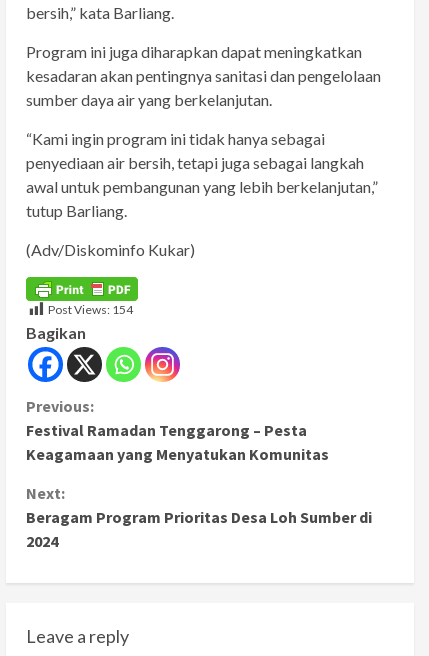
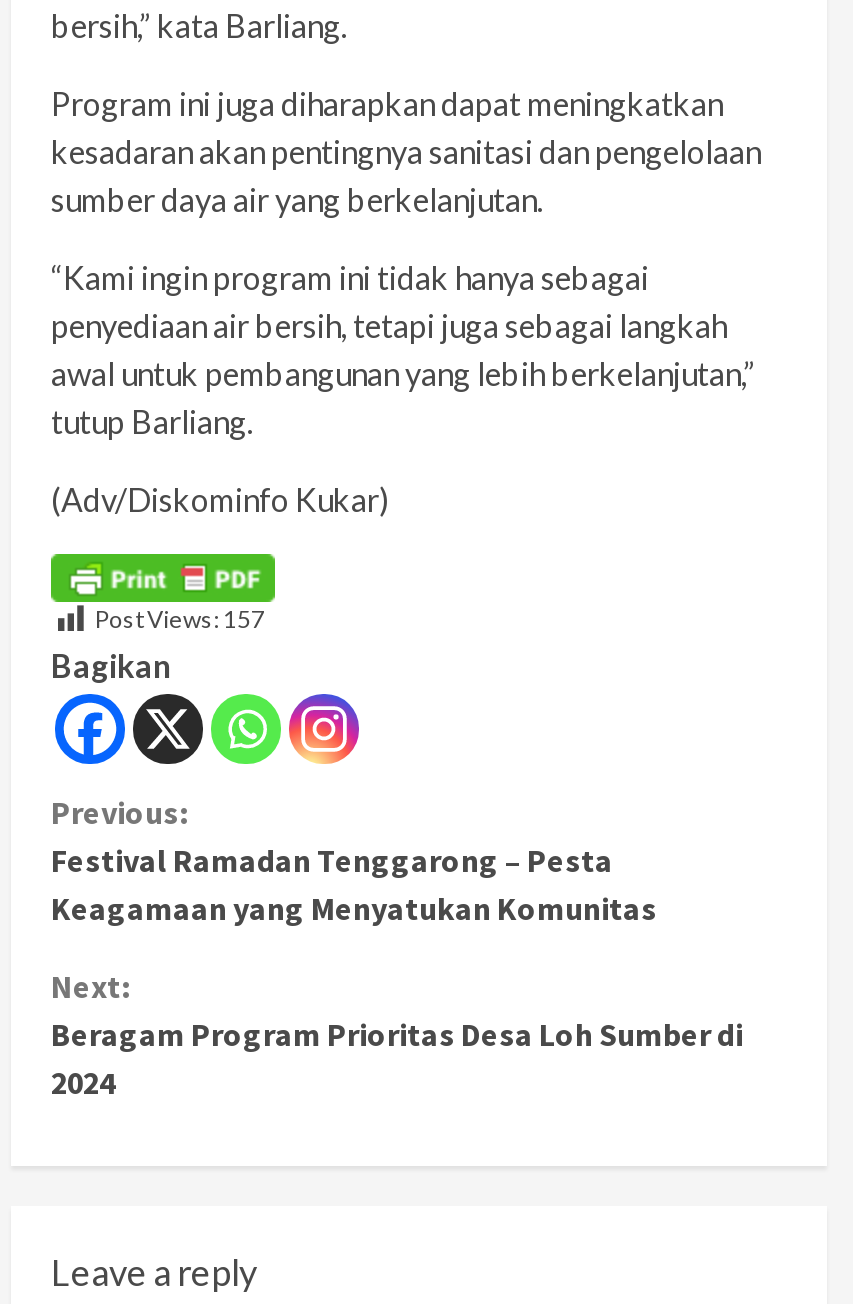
- Post Views: 154
+ Post Views: 157
